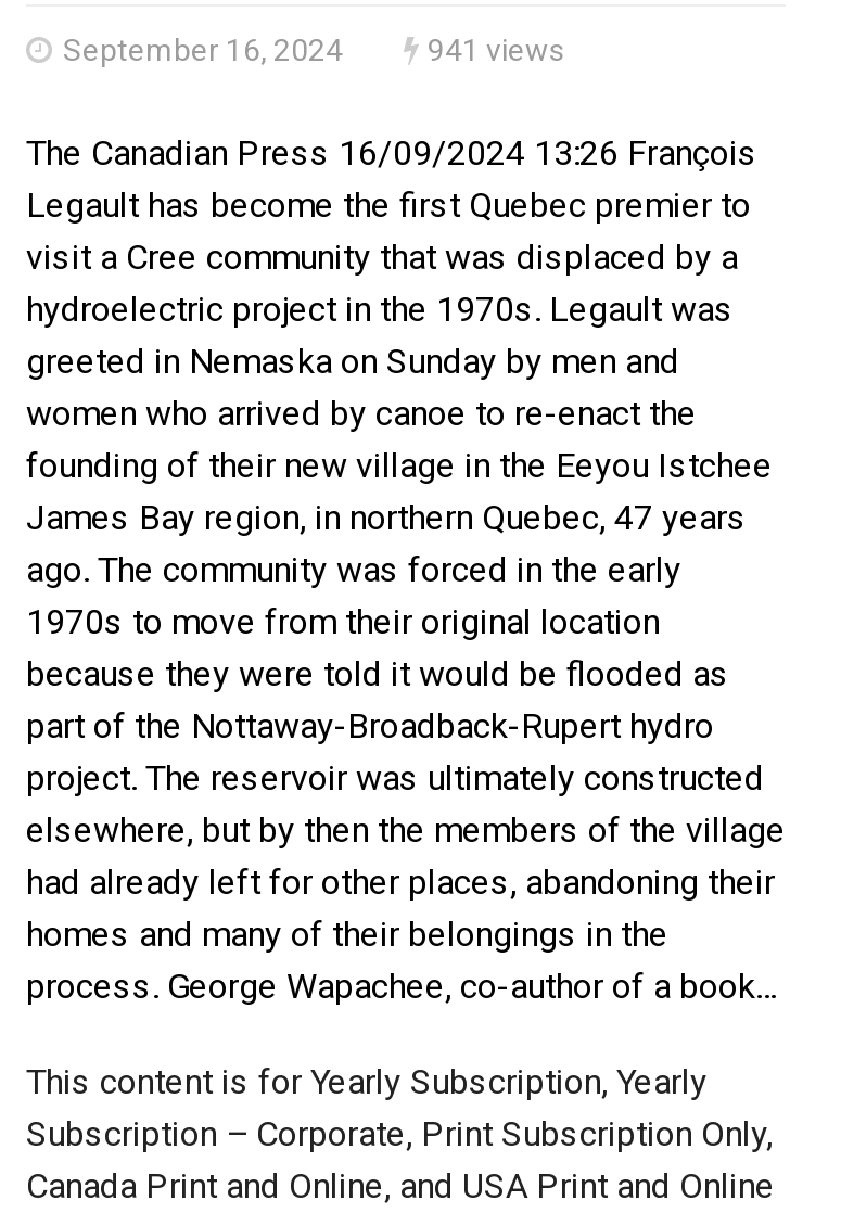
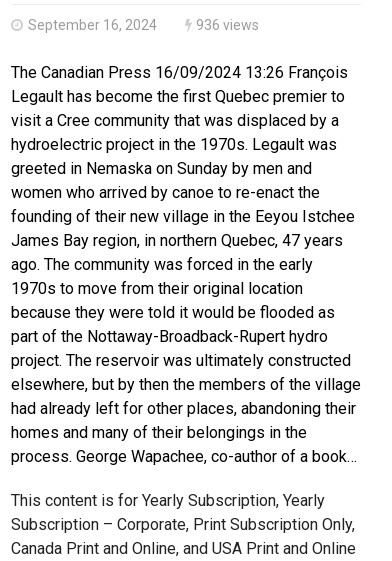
- 941 views
+ 936 views
